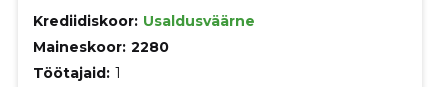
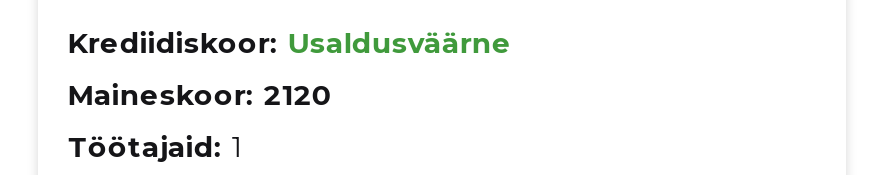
- Maineskoor: 2280
+ Maineskoor: 2120
